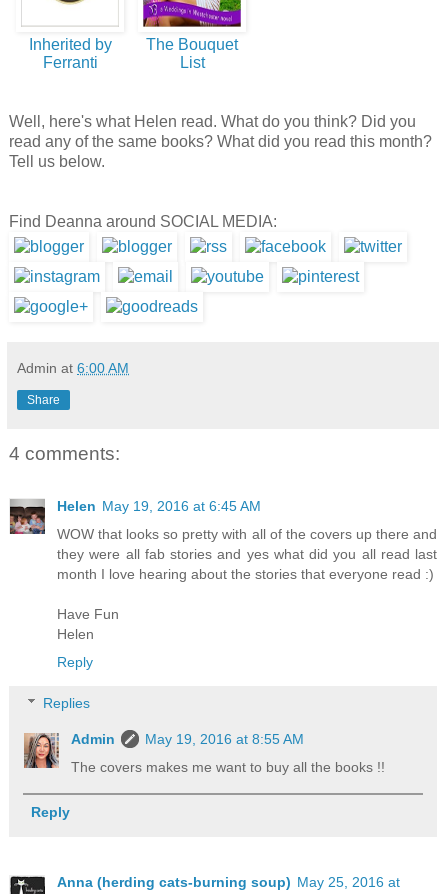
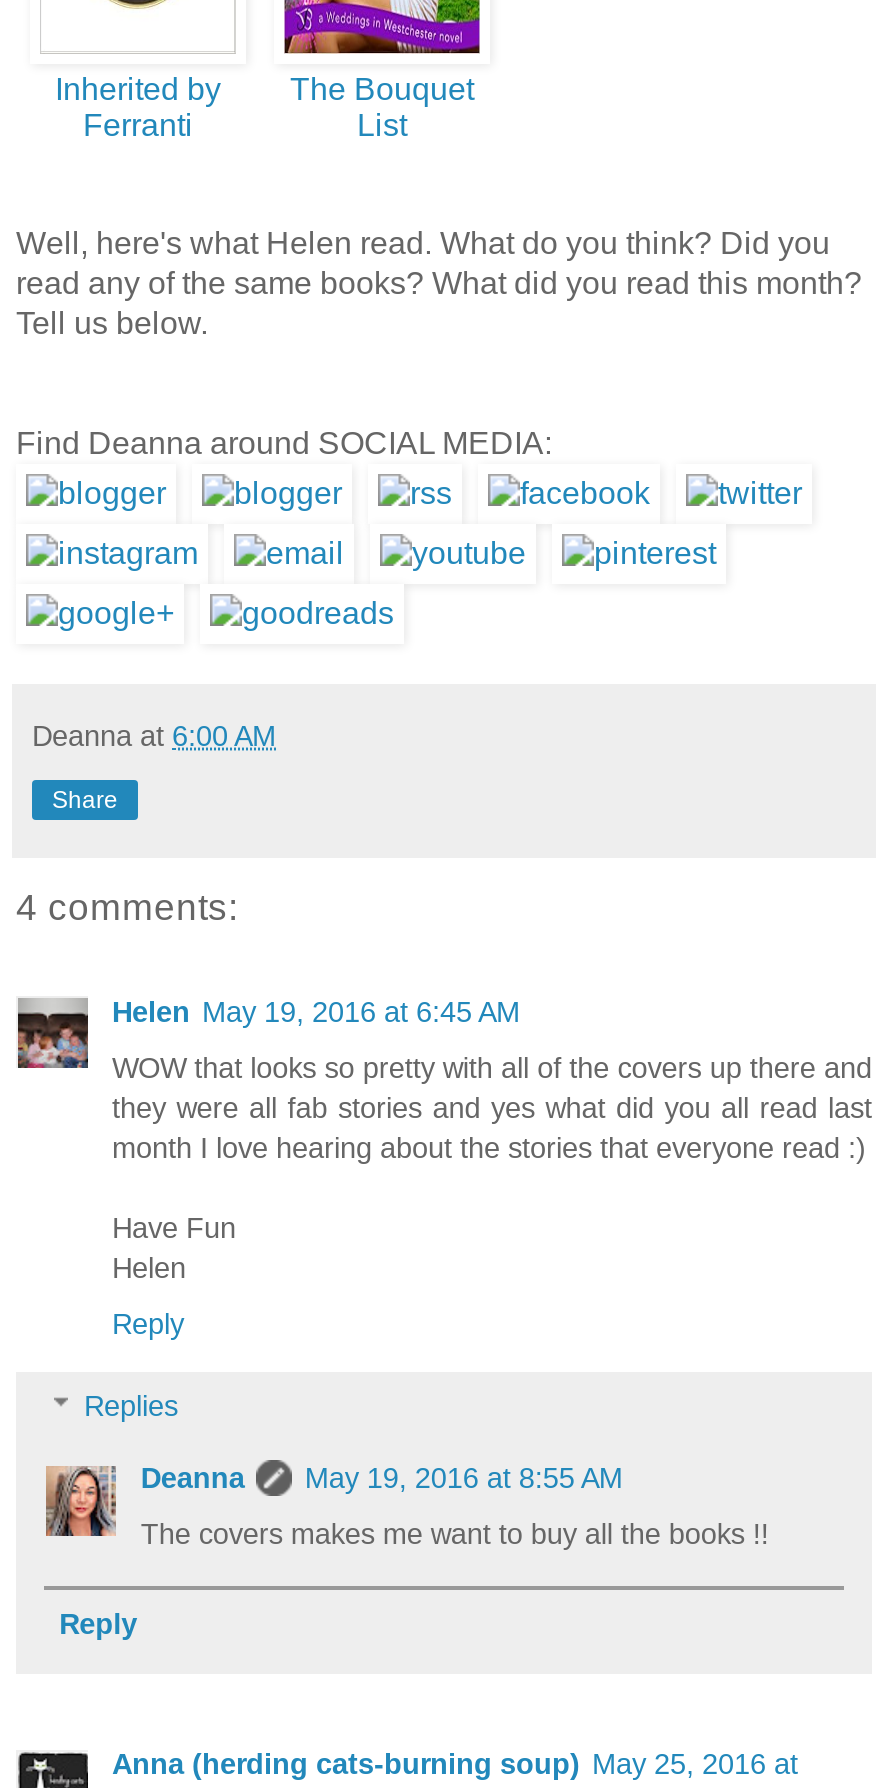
- Admin at 6:00 AM
+ Deanna at 6:00 AM

- Admin
+ Deanna
